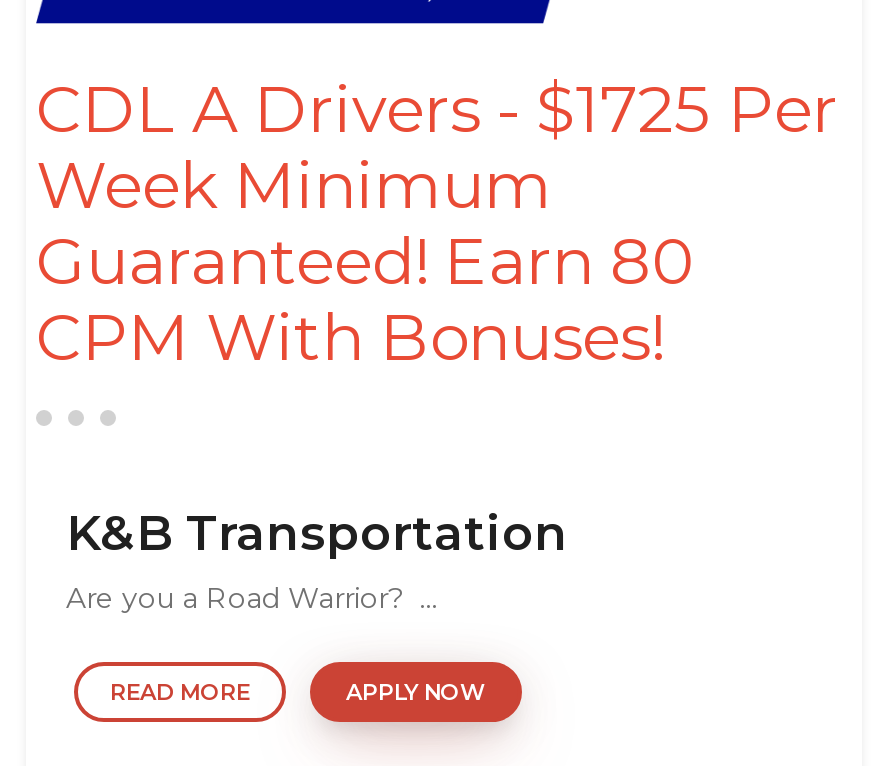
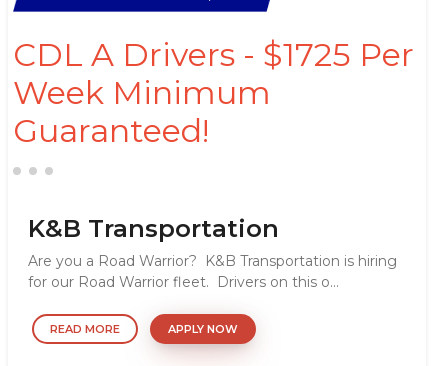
- Guaranteed! Earn 80
- CPM With Bonuses!
+ Guaranteed!

moved up: K&B Transportation

- Are you a Road Warrior? ...
+ Are you a Road Warrior? K&B Transportation is hiring
+ for our Road Warrior fleet. Drivers on this o...
